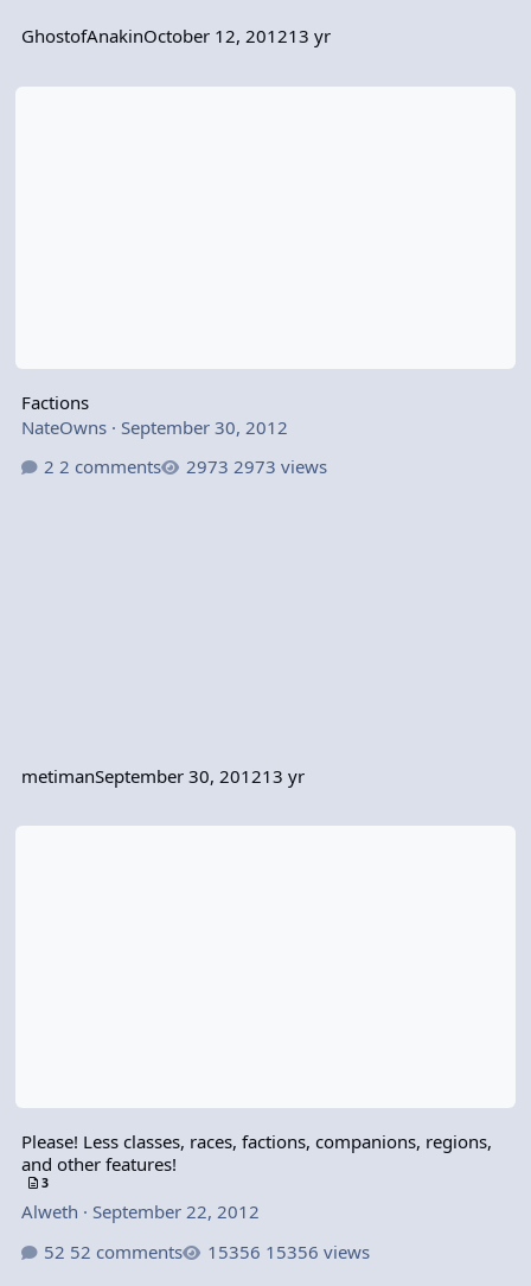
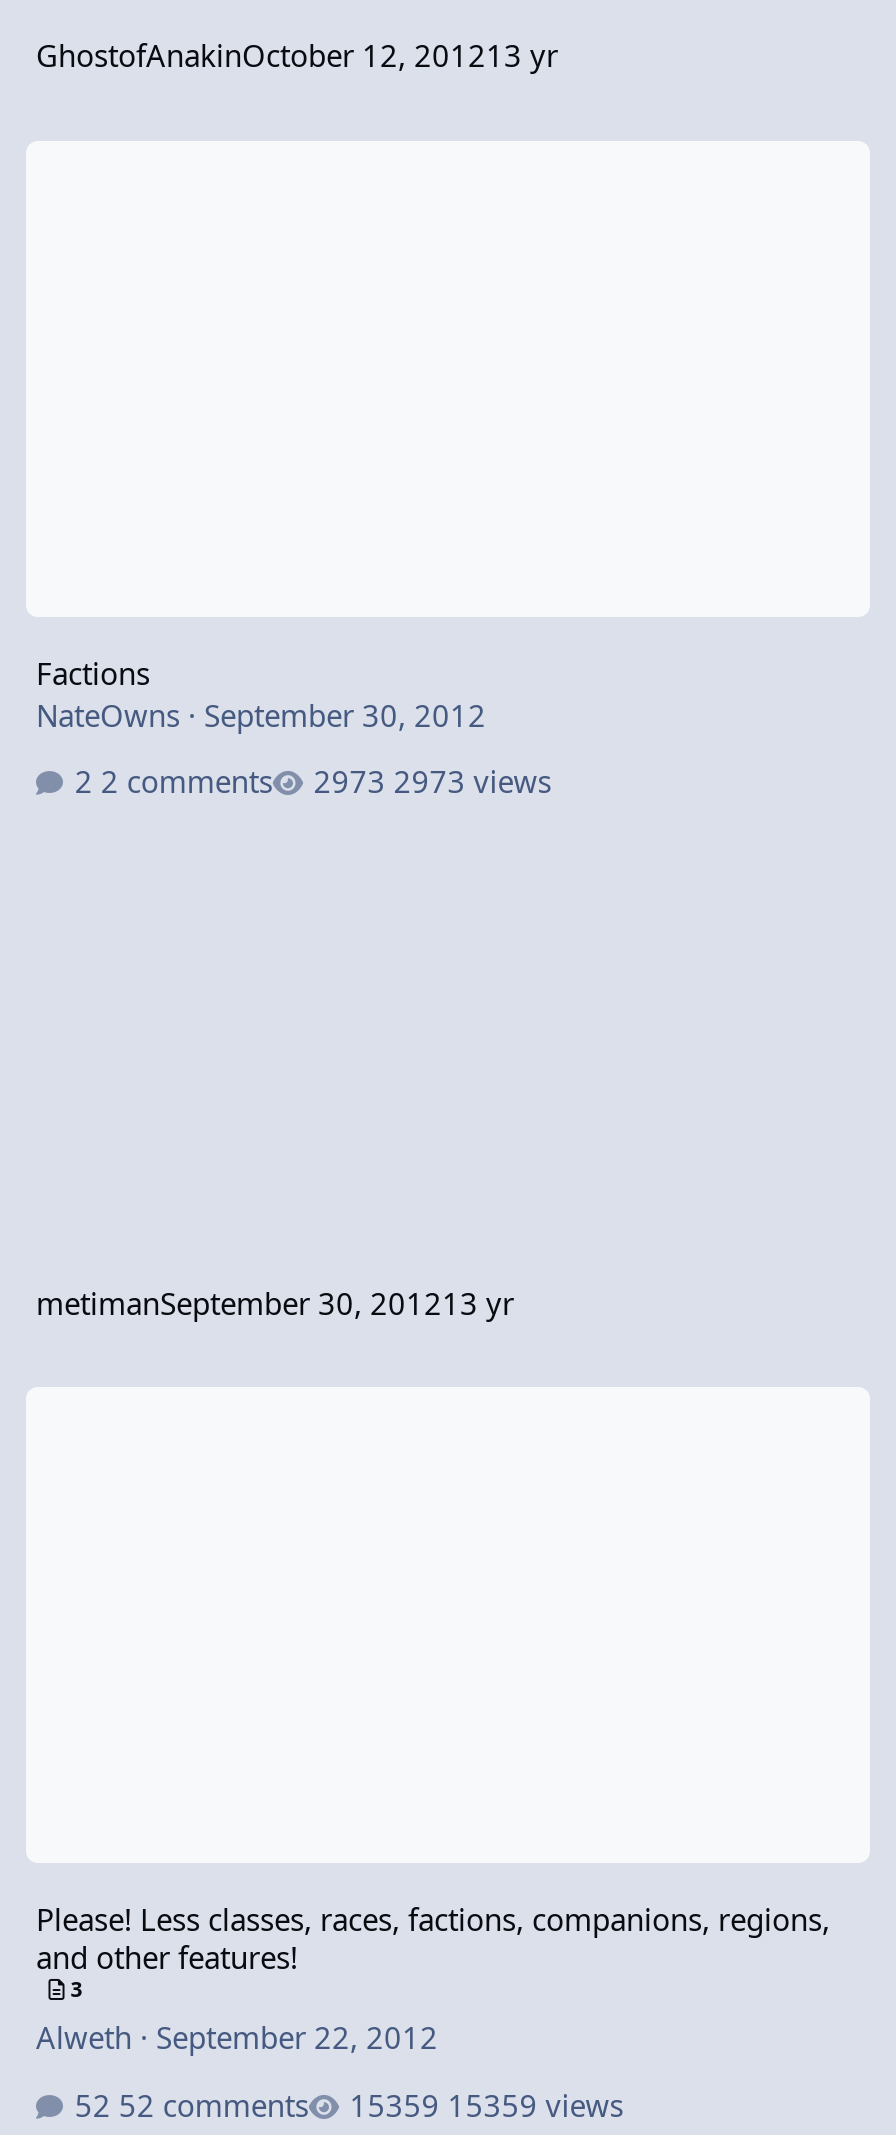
- 15356 views
+ 15359 views
